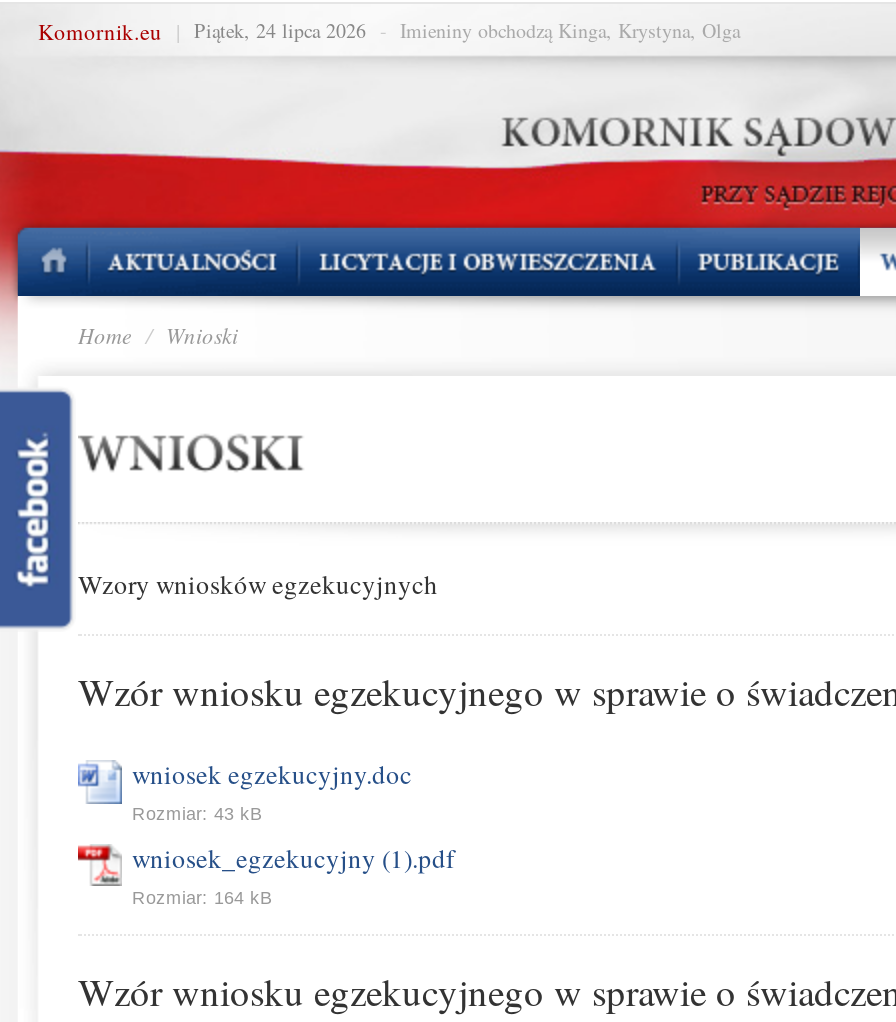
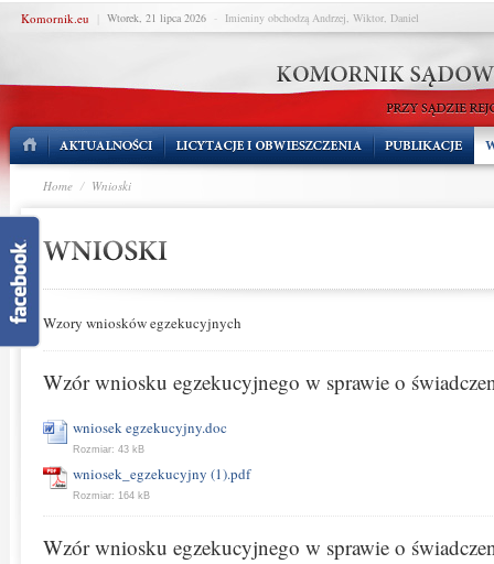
- Piątek, 24 lipca 2026 - Imieniny obchodzą Kinga, Krystyna, Olga
+ Wtorek, 21 lipca 2026 - Imieniny obchodzą Andrzej, Wiktor, Daniel
